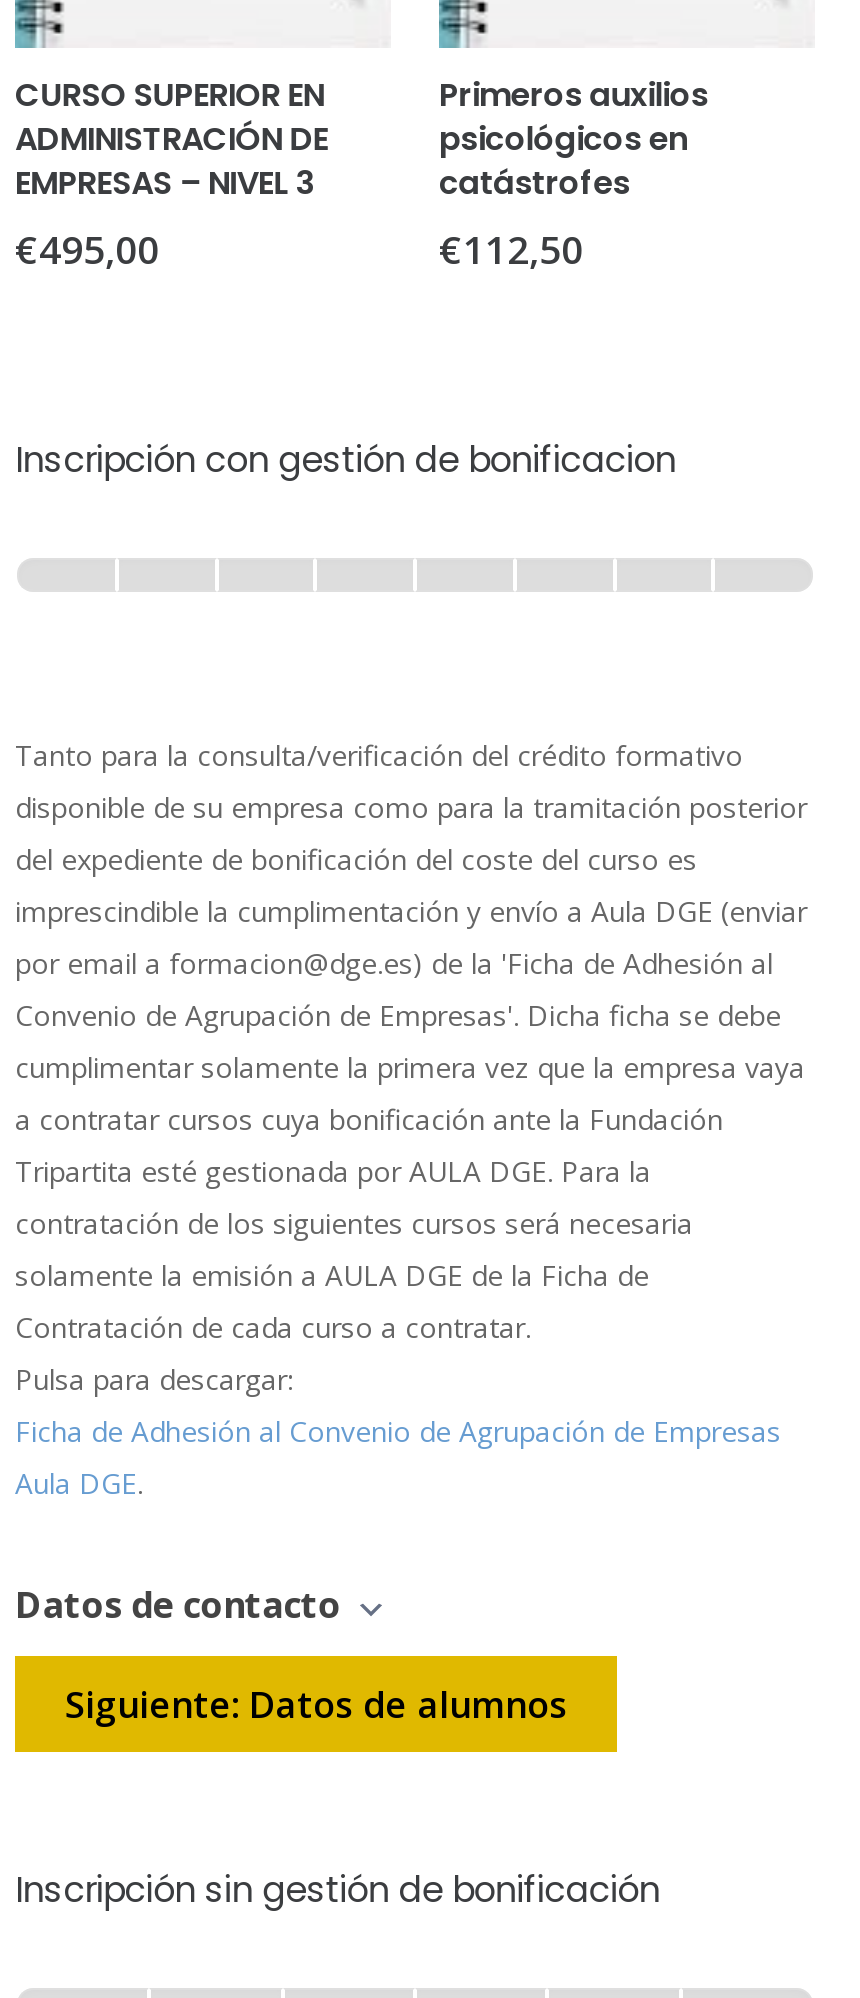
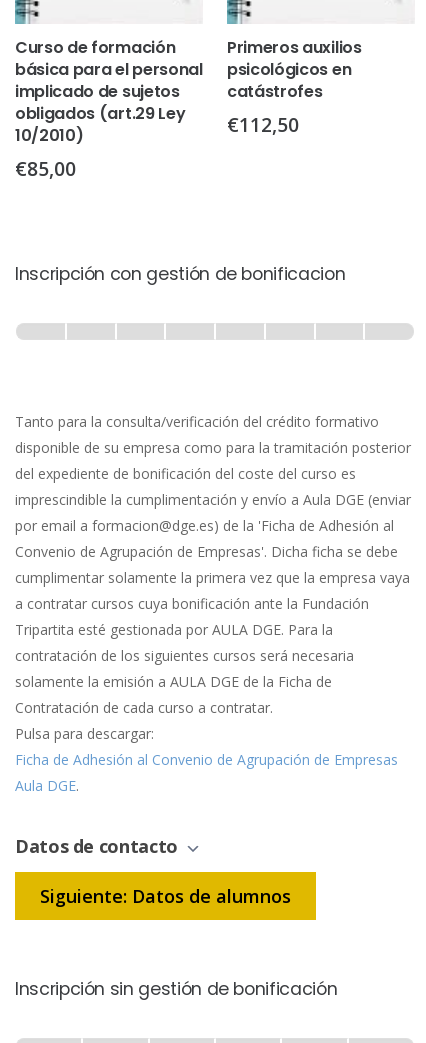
- CURSO SUPERIOR EN
- ADMINISTRACIÓN DE
- EMPRESAS – NIVEL 3
- €495,00
+ Curso de formación
+ básica para el personal
+ implicado de sujetos
+ obligados (art.29 Ley
+ 10/2010)
+ €85,00
